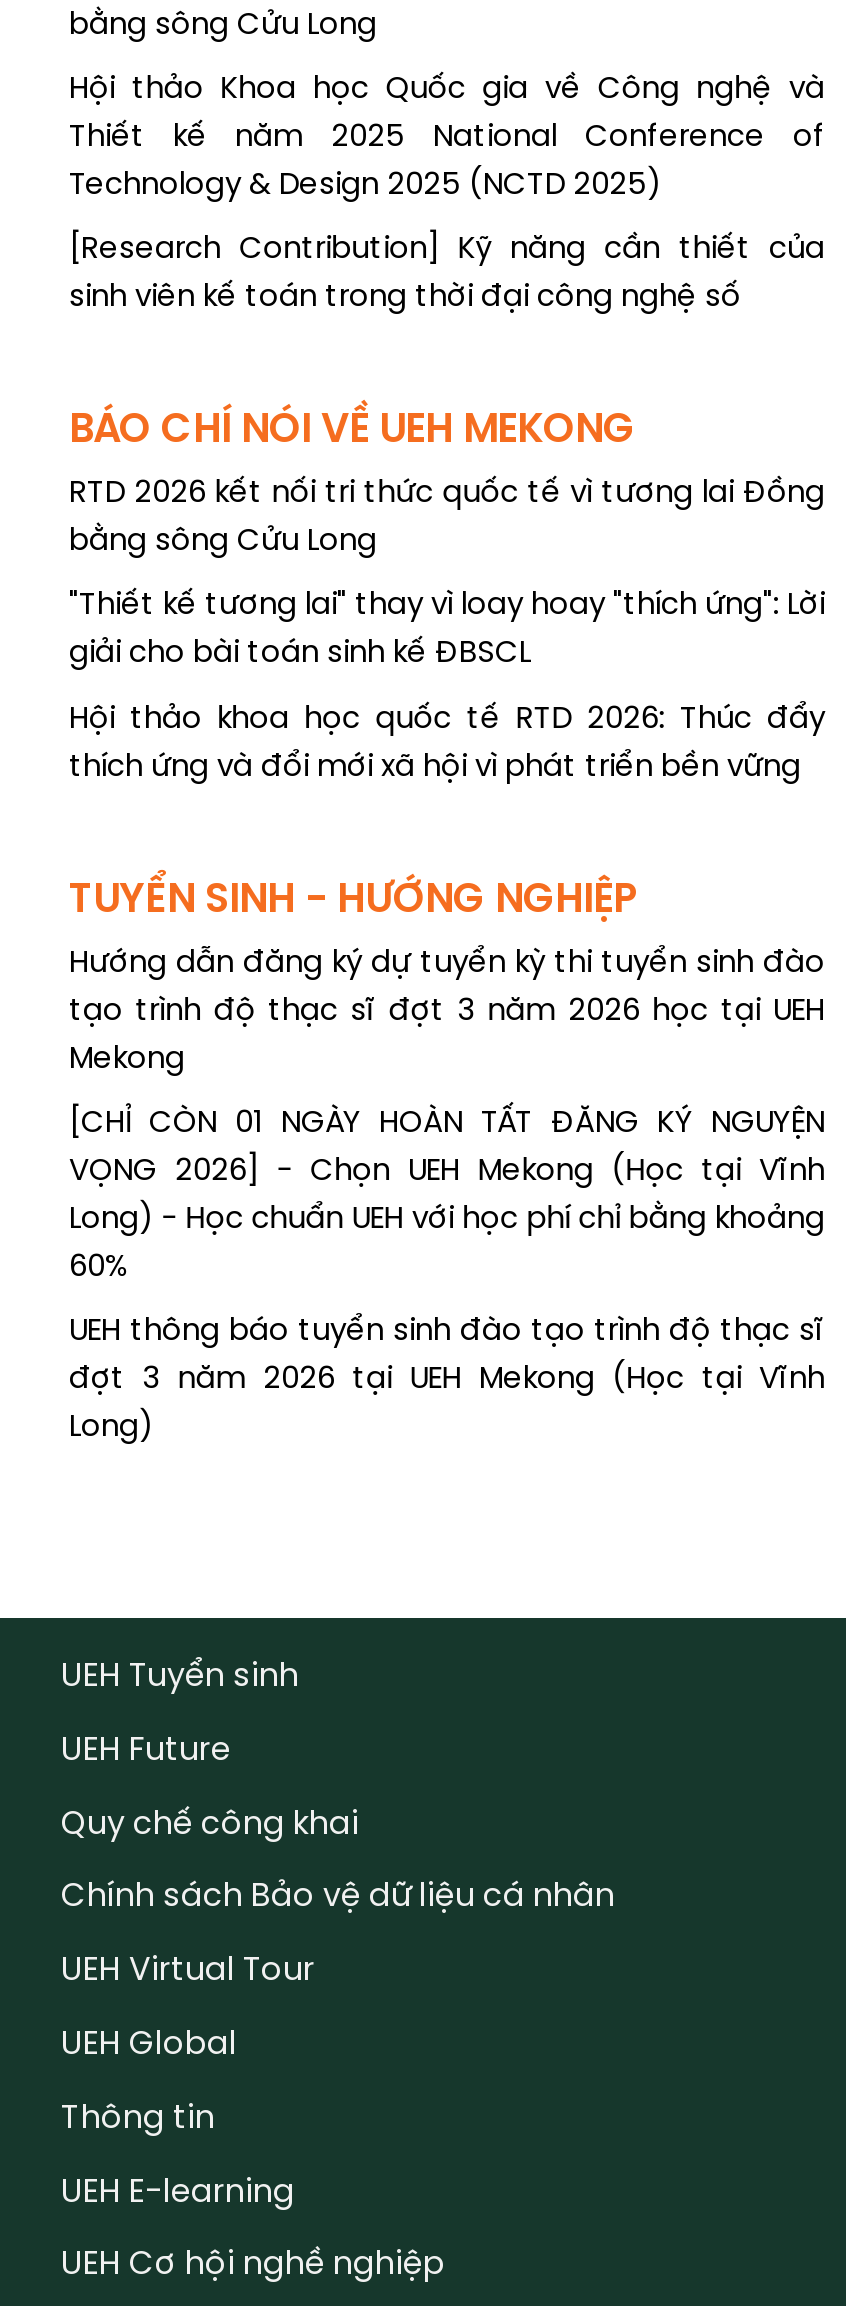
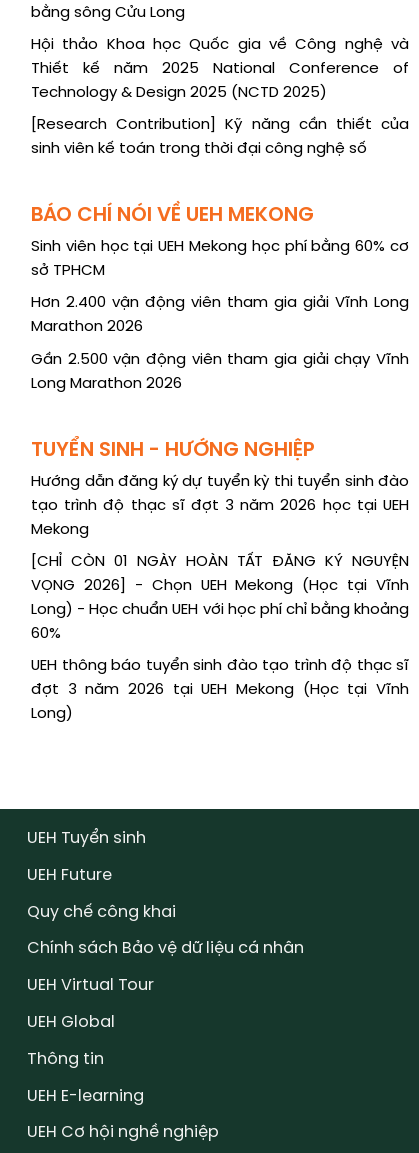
- RTD 2026 kết nối tri thức quốc tế vì tương lai Đồng
+ Sinh viên học tại UEH Mekong học phí bằng 60% cơ

- bằng sông Cửu Long
+ sở TPHCM

- "Thiết kế tương lai" thay vì loay hoay "thích ứng": Lời
+ Hơn 2.400 vận động viên tham gia giải Vĩnh Long

- giải cho bài toán sinh kế ĐBSCL
+ Marathon 2026

- Hội thảo khoa học quốc tế RTD 2026: Thúc đẩy
+ Gần 2.500 vận động viên tham gia giải chạy Vĩnh

- thích ứng và đổi mới xã hội vì phát triển bền vững
+ Long Marathon 2026
